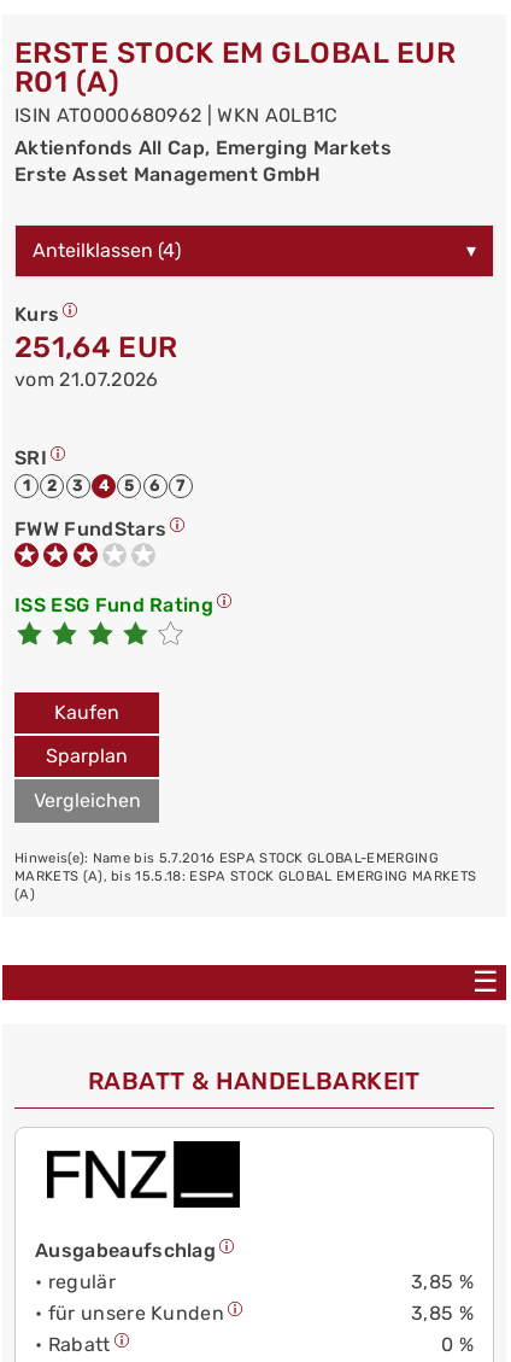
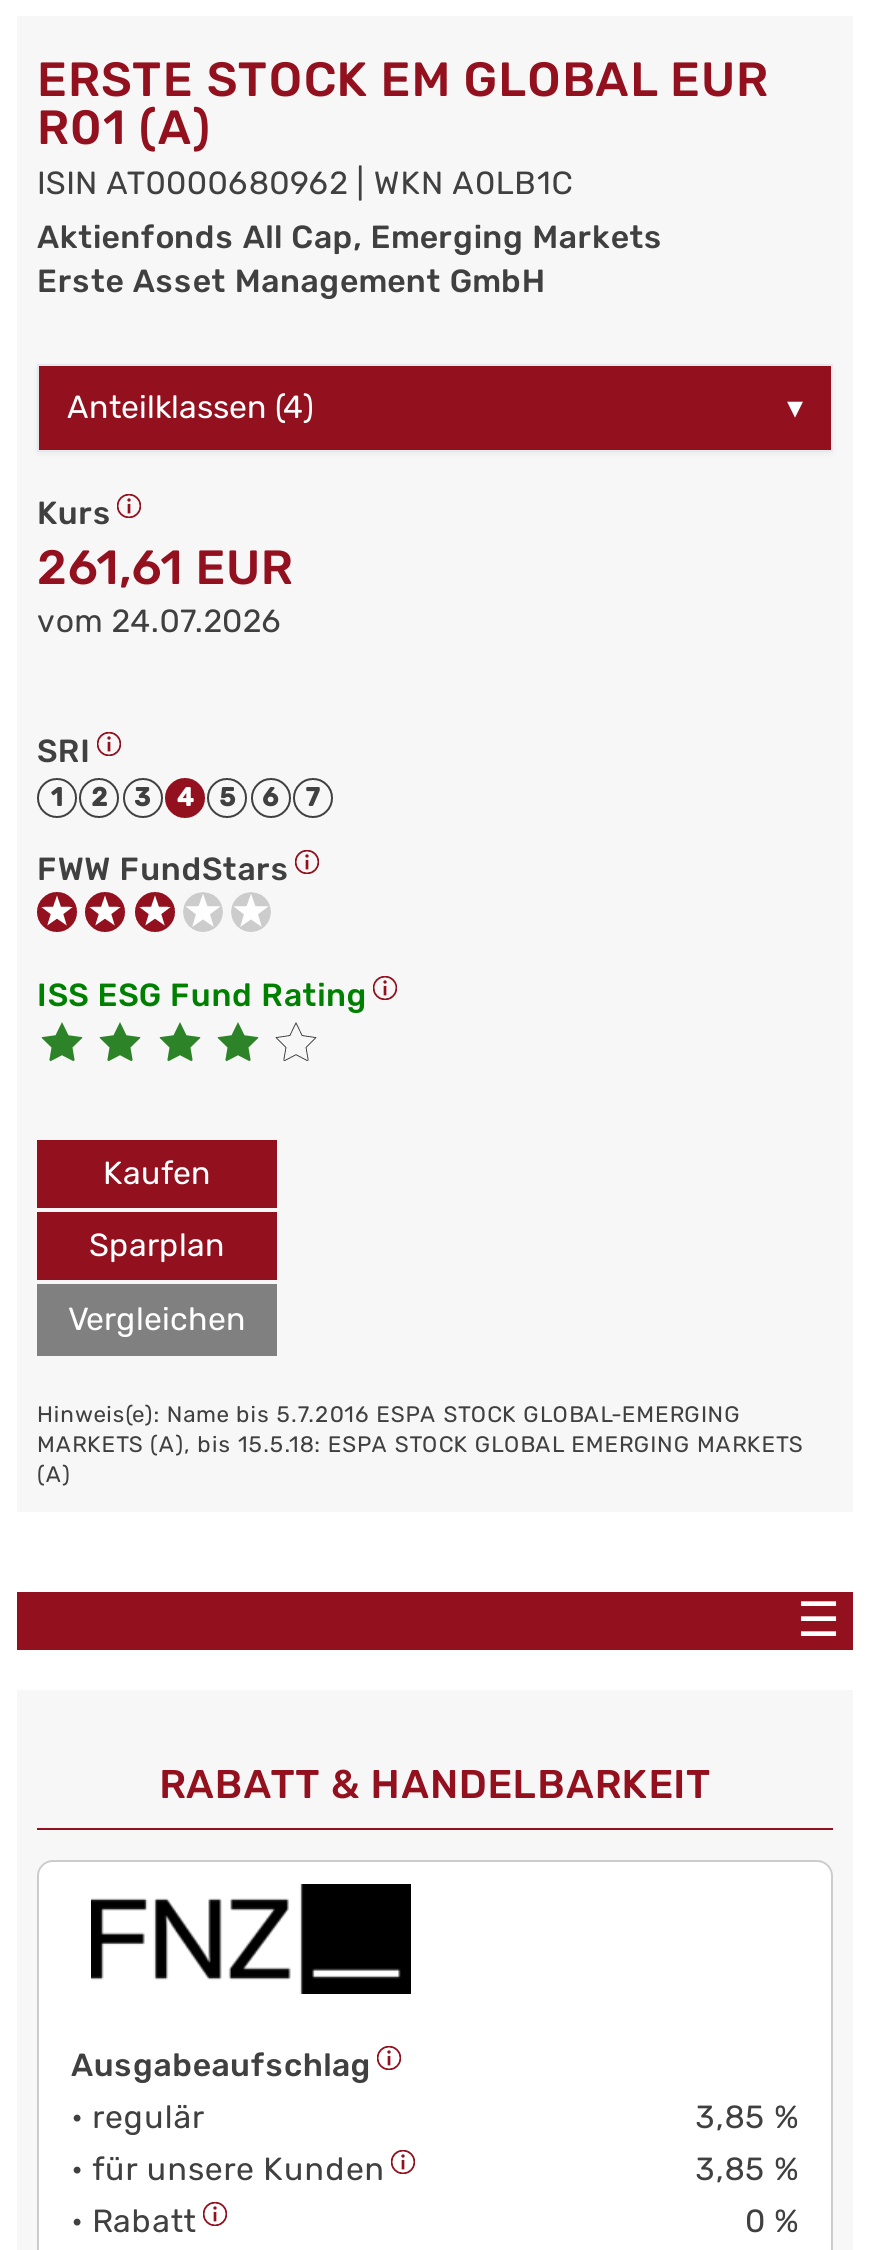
- 251,64 EUR
+ 261,61 EUR

- vom 21.07.2026
+ vom 24.07.2026
